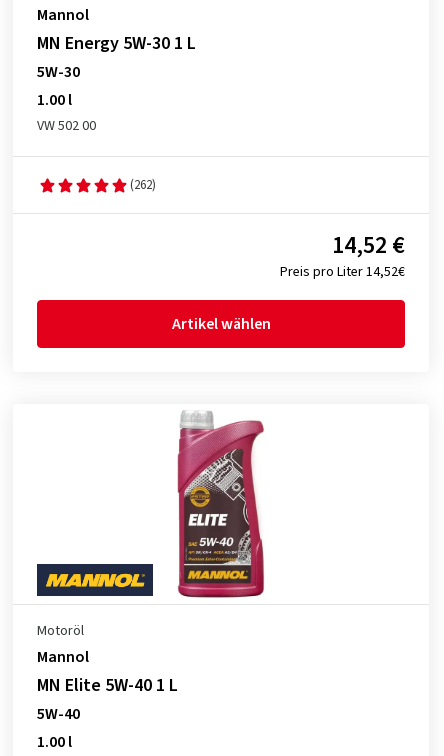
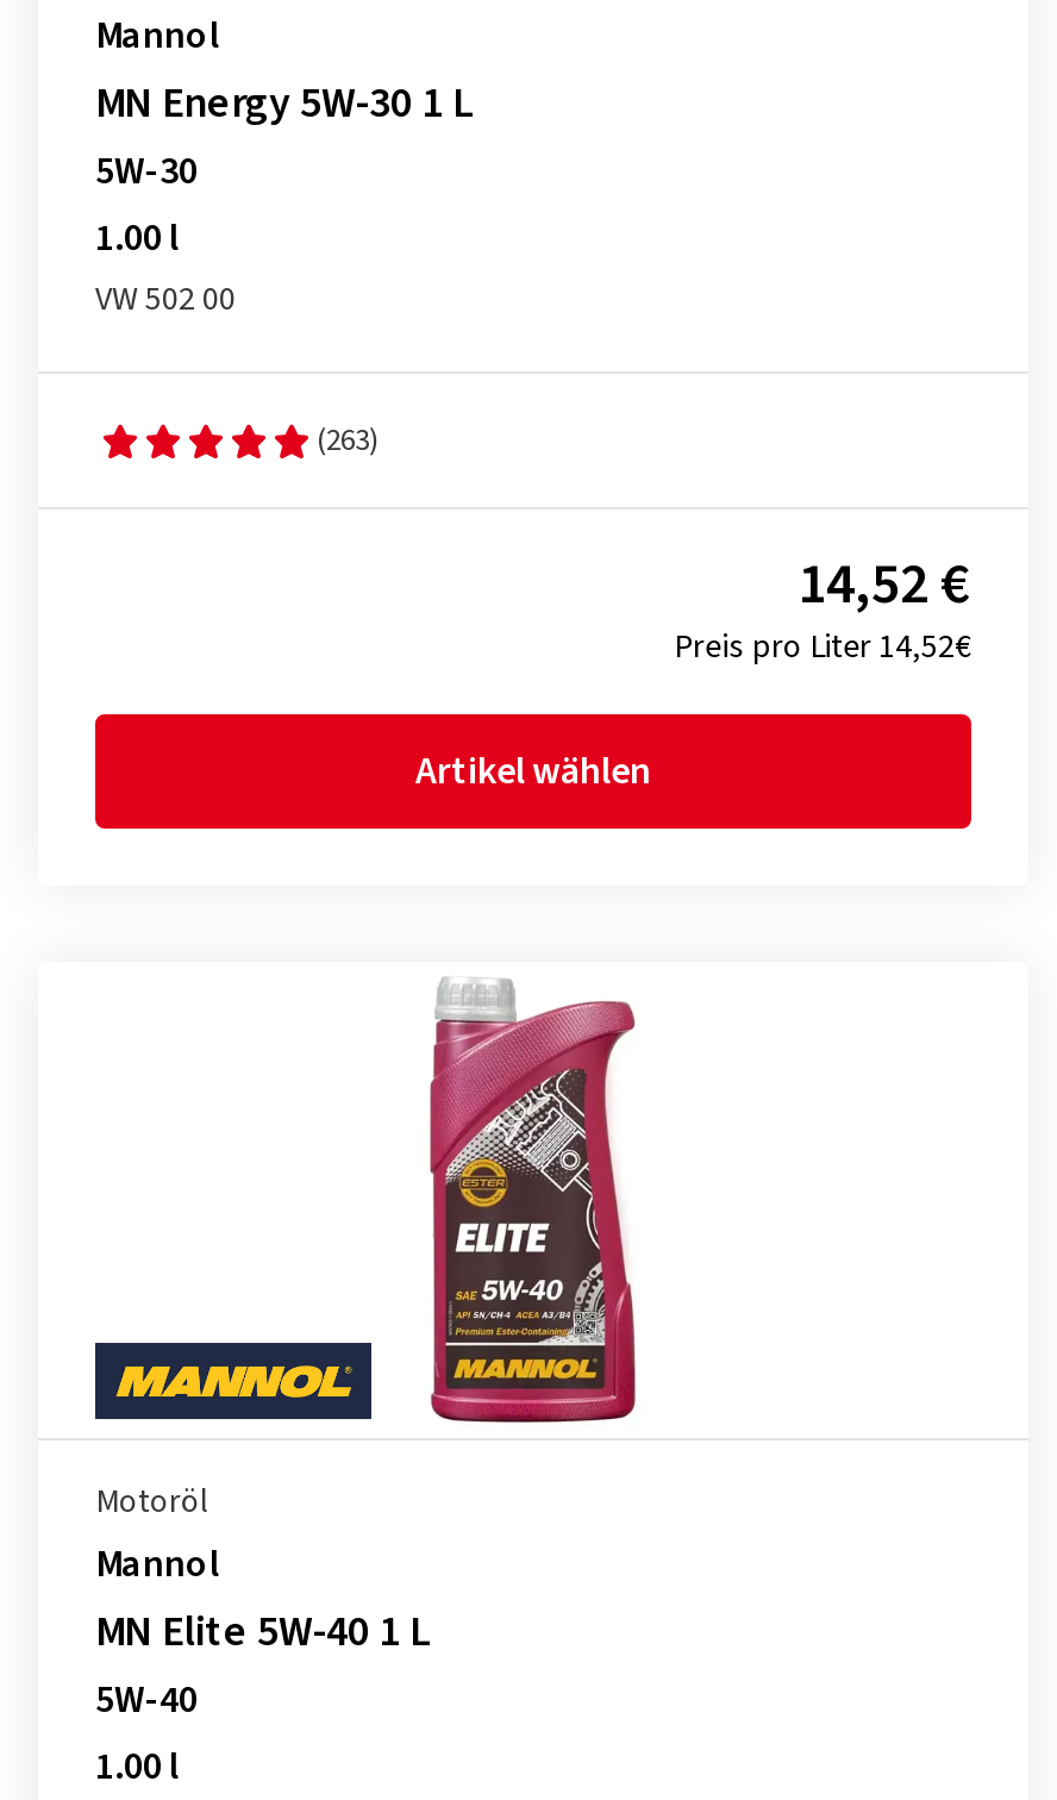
- (262)
+ (263)
